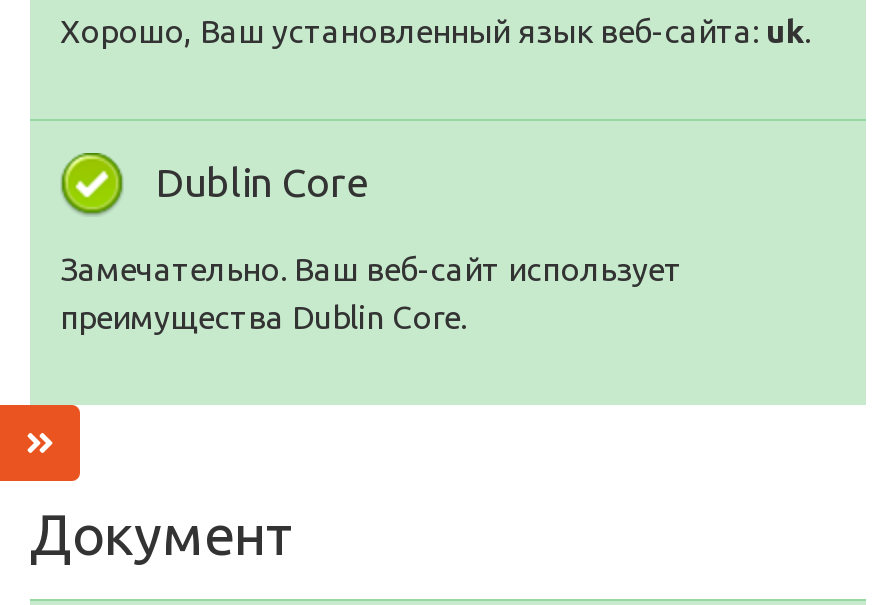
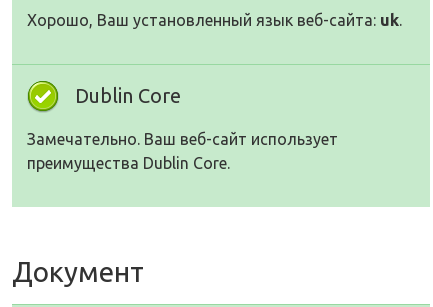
- [image]
